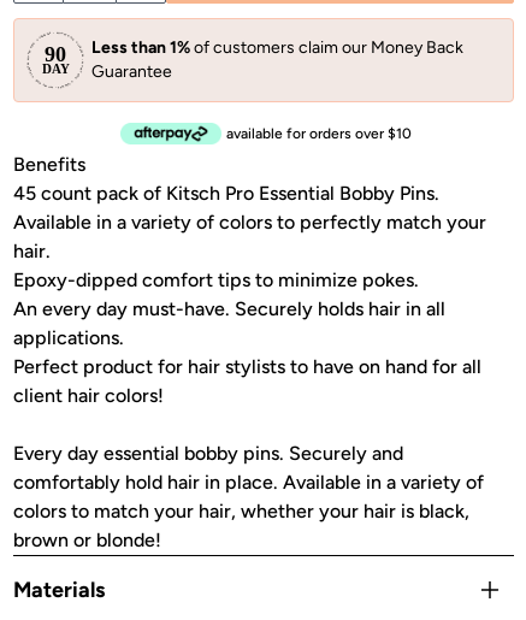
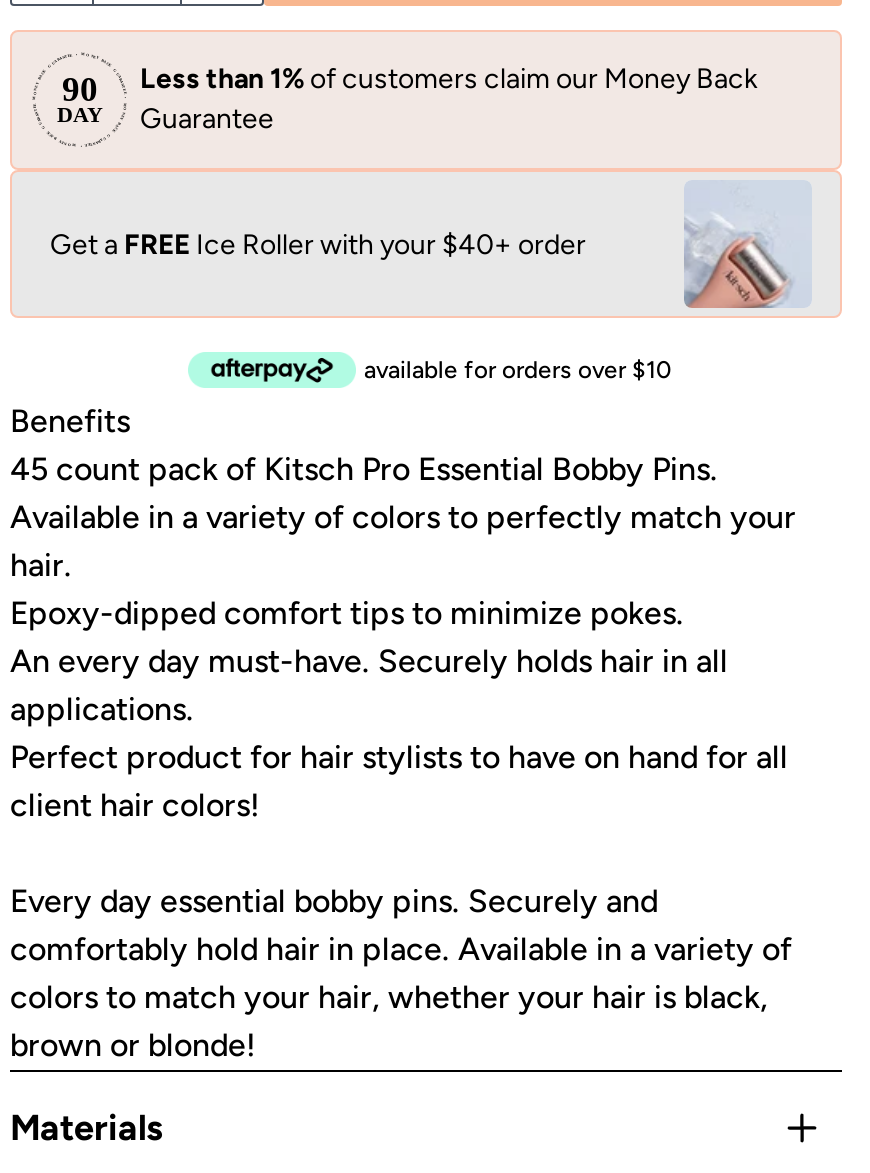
+ [image]
+ Get a FREE Ice Roller with your $40+ order
